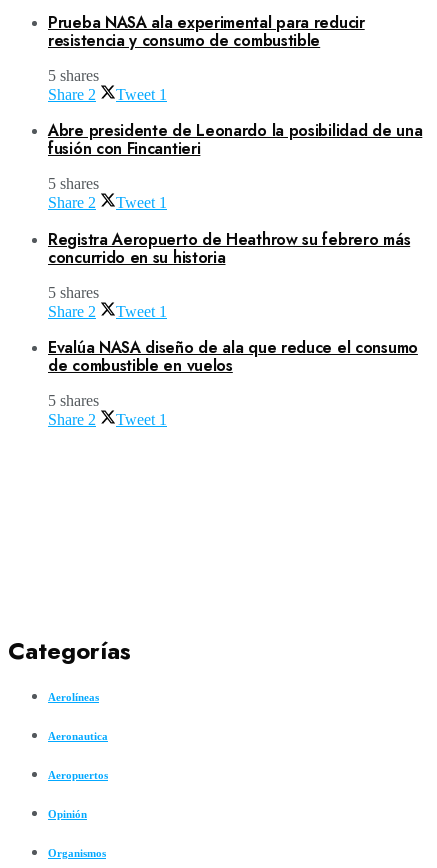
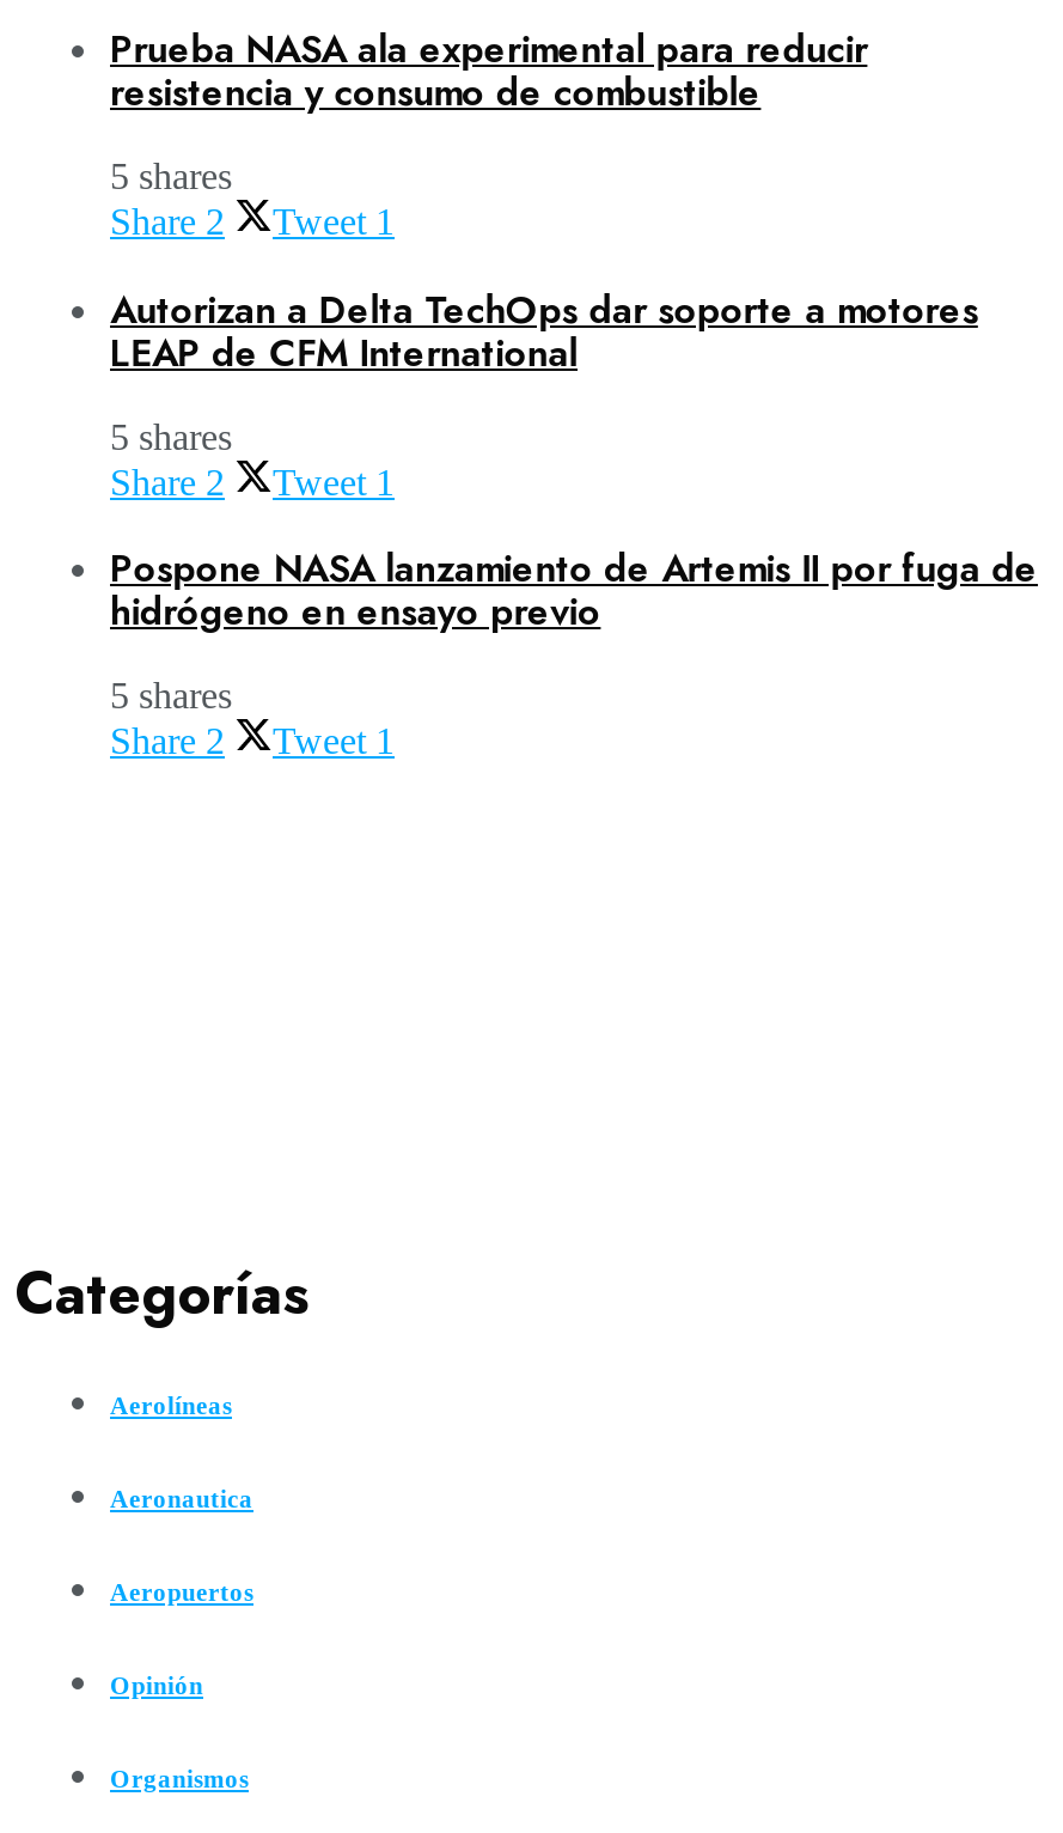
- Abre presidente de Leonardo la posibilidad de una
- fusión con Fincantieri
+ Autorizan a Delta TechOps dar soporte a motores
+ LEAP de CFM International

- Registra Aeropuerto de Heathrow su febrero más
- concurrido en su historia
- 5 shares
- Share 2
- Tweet 1
- Evalúa NASA diseño de ala que reduce el consumo
- de combustible en vuelos
+ Pospone NASA lanzamiento de Artemis II por fuga de
+ hidrógeno en ensayo previo
